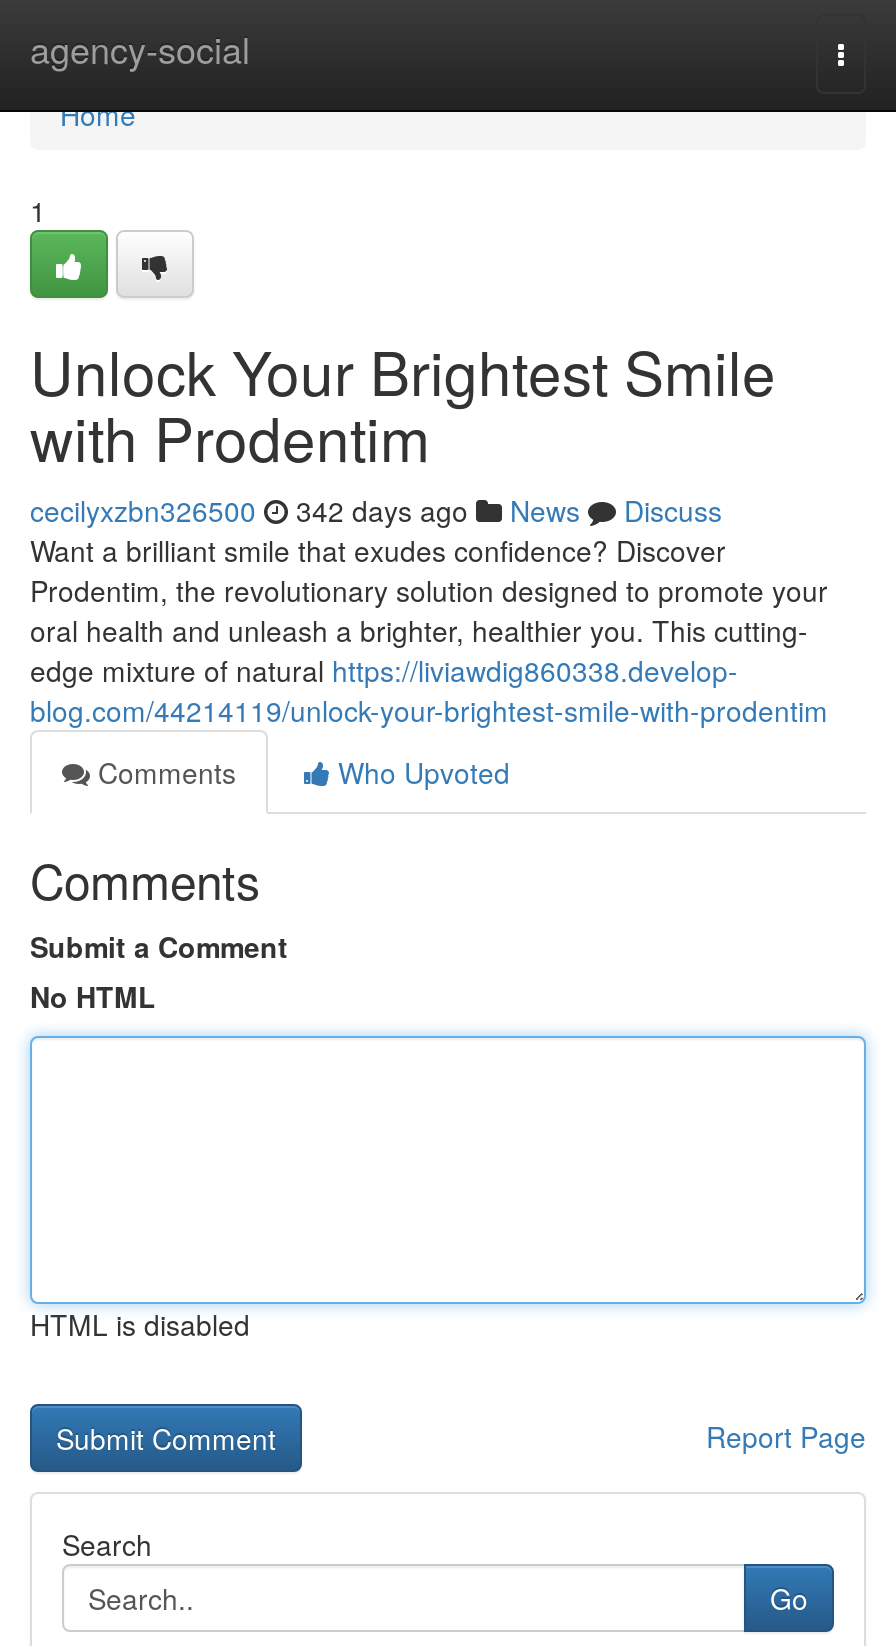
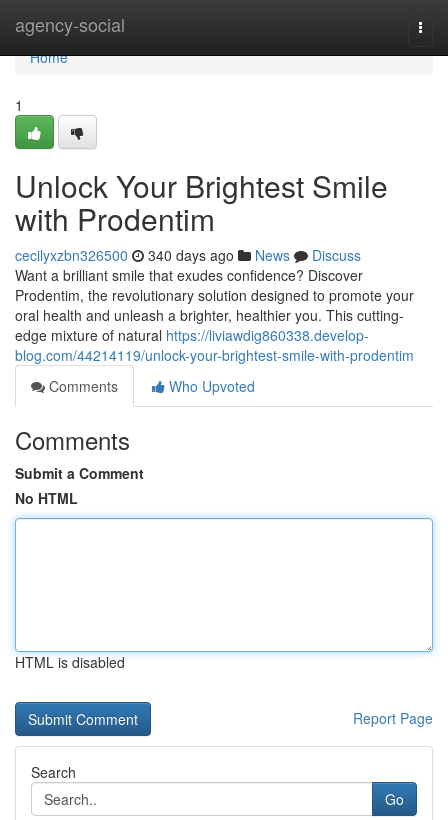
- cecilyxzbn326500 342 days ago News Discuss
+ cecilyxzbn326500 340 days ago News Discuss
